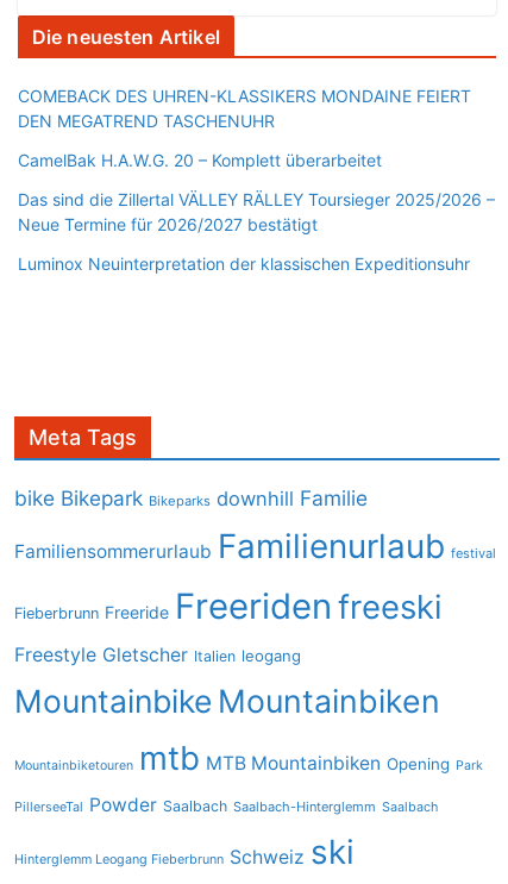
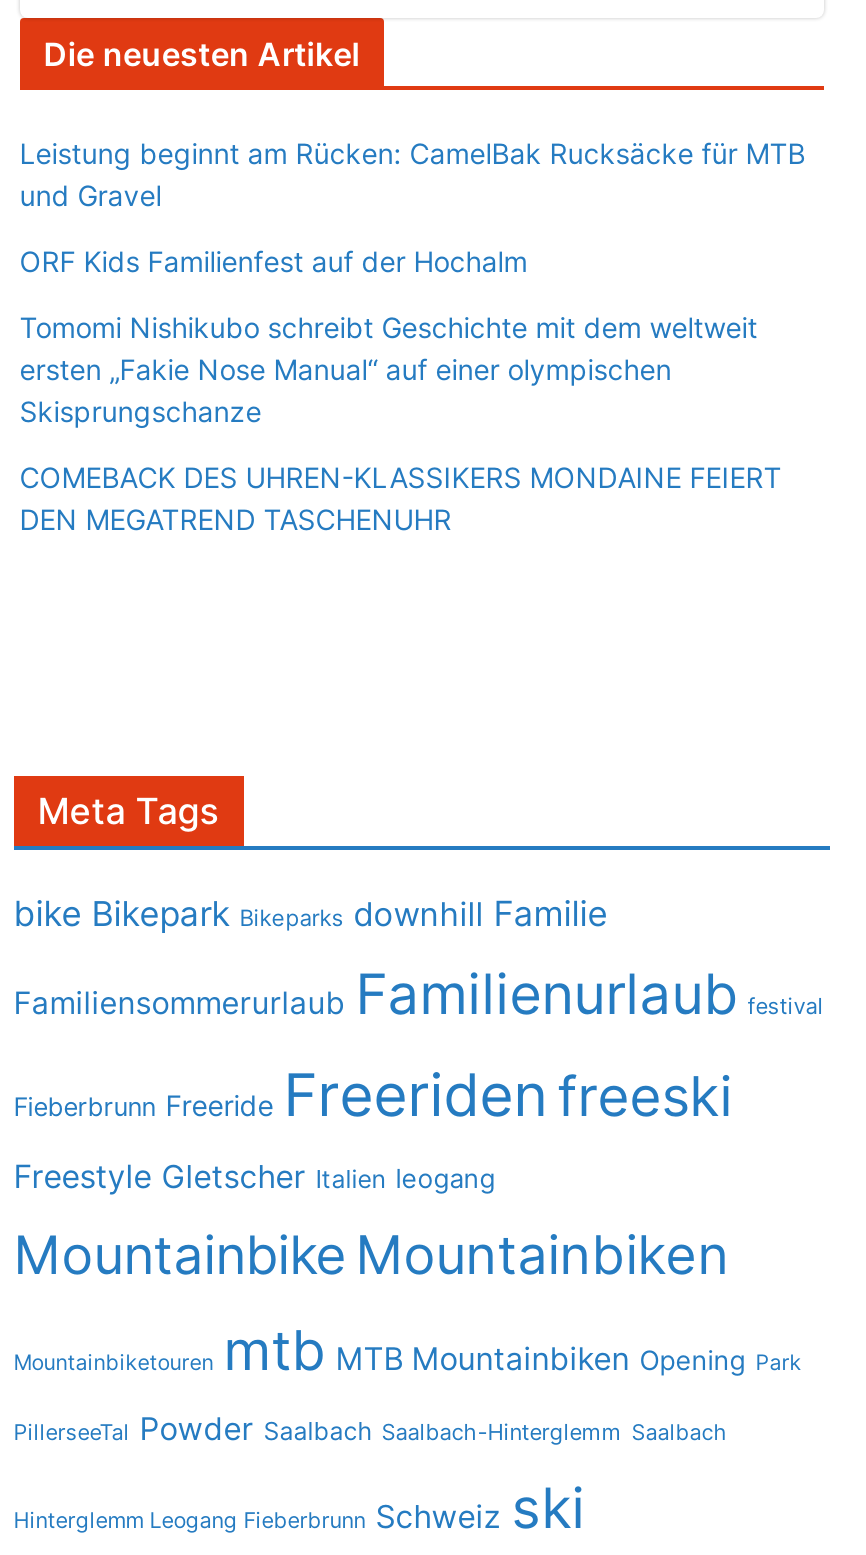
+ Leistung beginnt am Rücken: CamelBak Rucksäcke für MTB
+ und Gravel
+ ORF Kids Familienfest auf der Hochalm
+ Tomomi Nishikubo schreibt Geschichte mit dem weltweit
+ ersten „Fakie Nose Manual“ auf einer olympischen
+ Skisprungschanze

moved down: COMEBACK DES UHREN-KLASSIKERS MONDAINE FEIERT | DEN MEGATREND TASCHENUHR

- CamelBak H.A.W.G. 20 – Komplett überarbeitet
- Das sind die Zillertal VÄLLEY RÄLLEY Toursieger 2025/2026 –
- Neue Termine für 2026/2027 bestätigt
- Luminox Neuinterpretation der klassischen Expeditionsuhr
